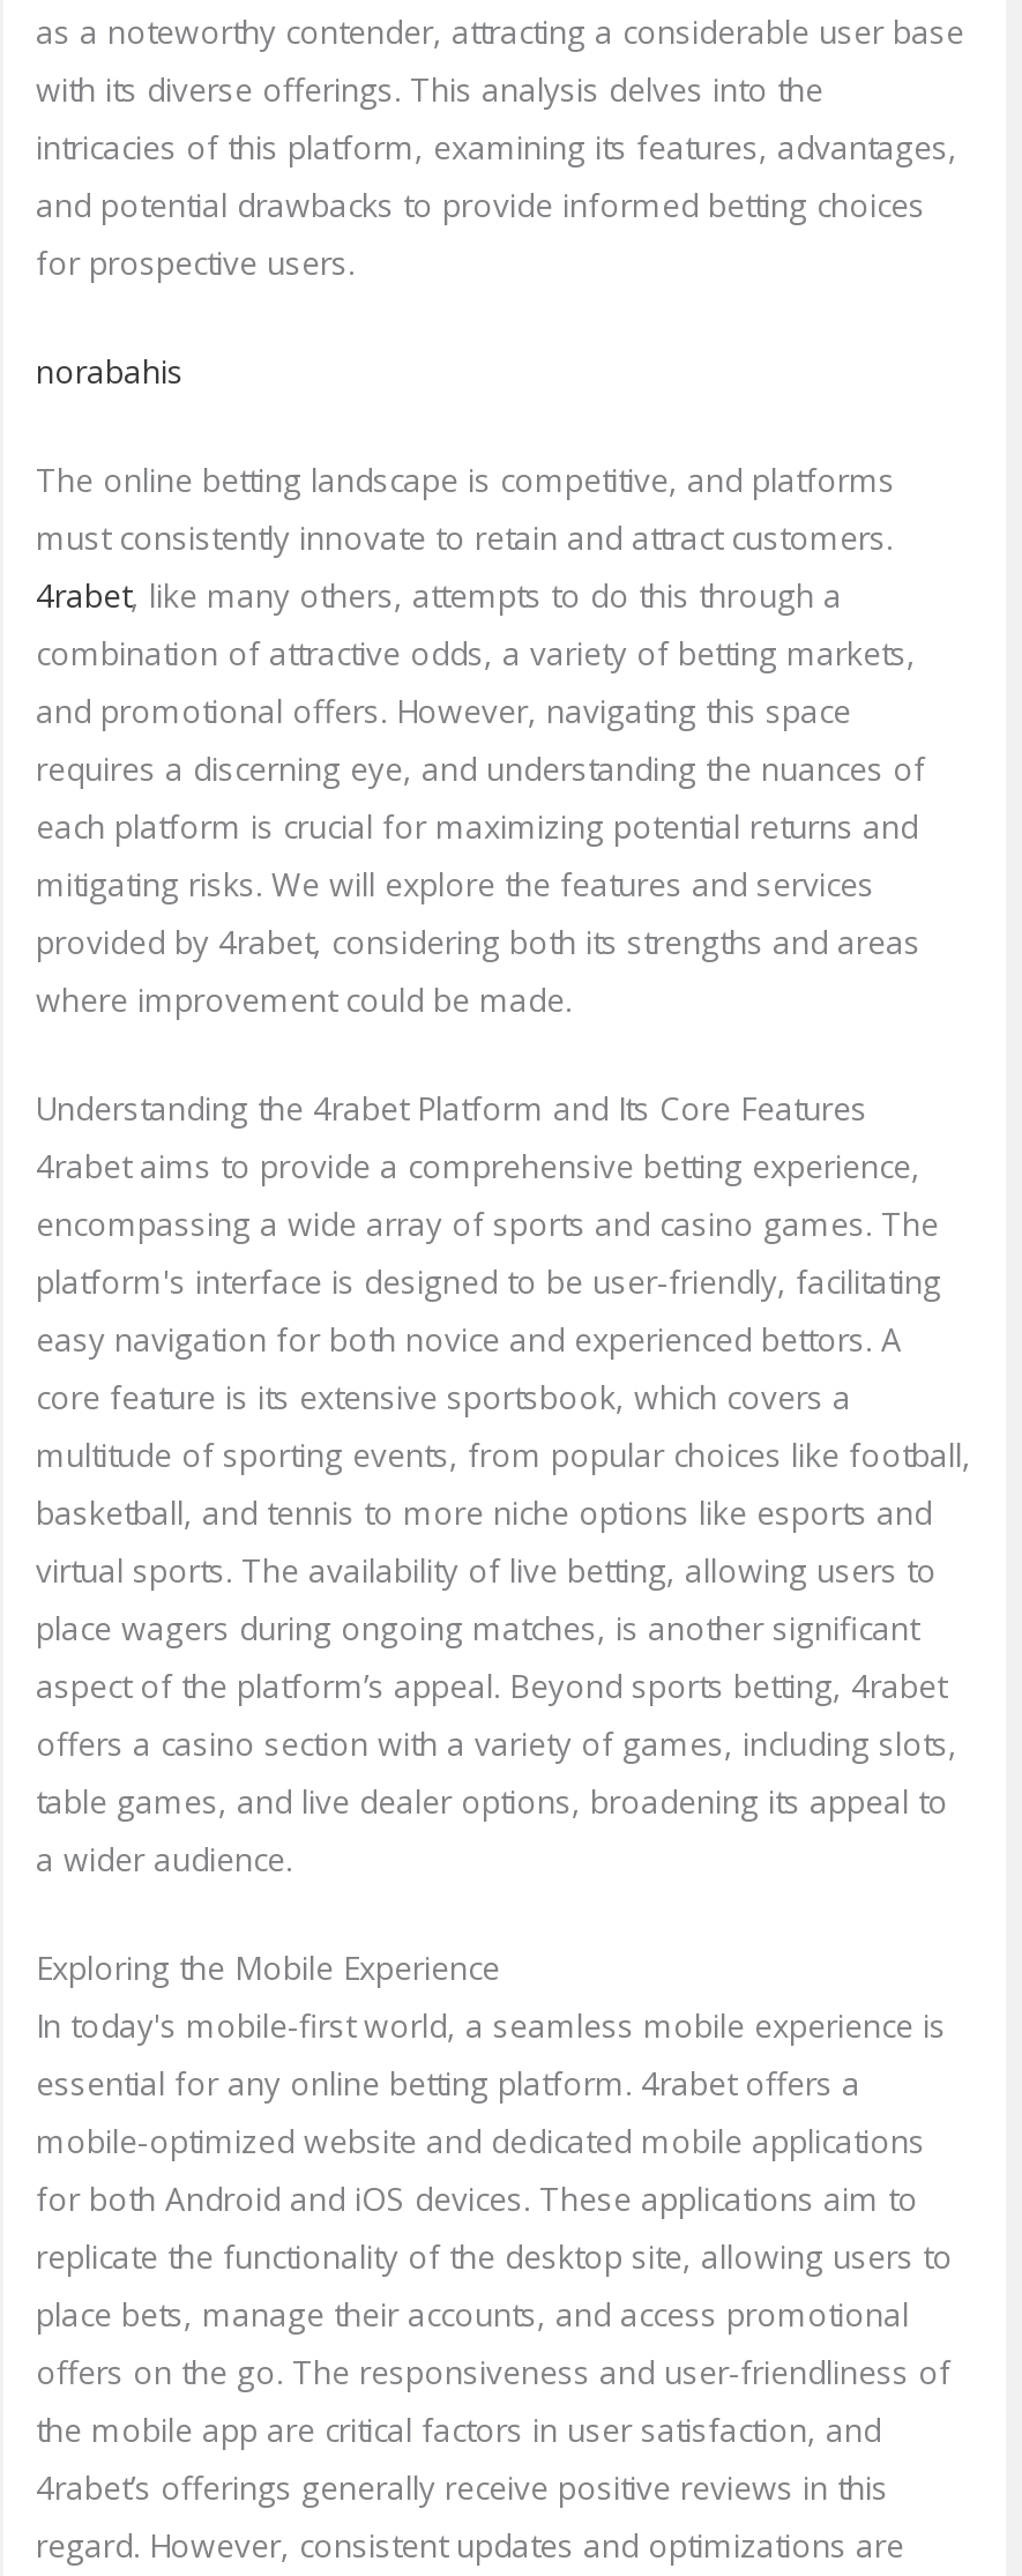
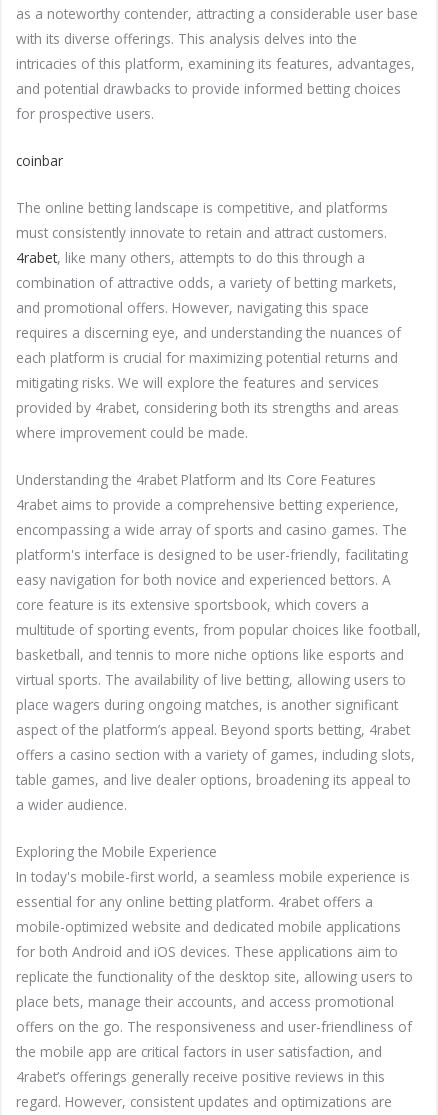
- norabahis
+ coinbar
